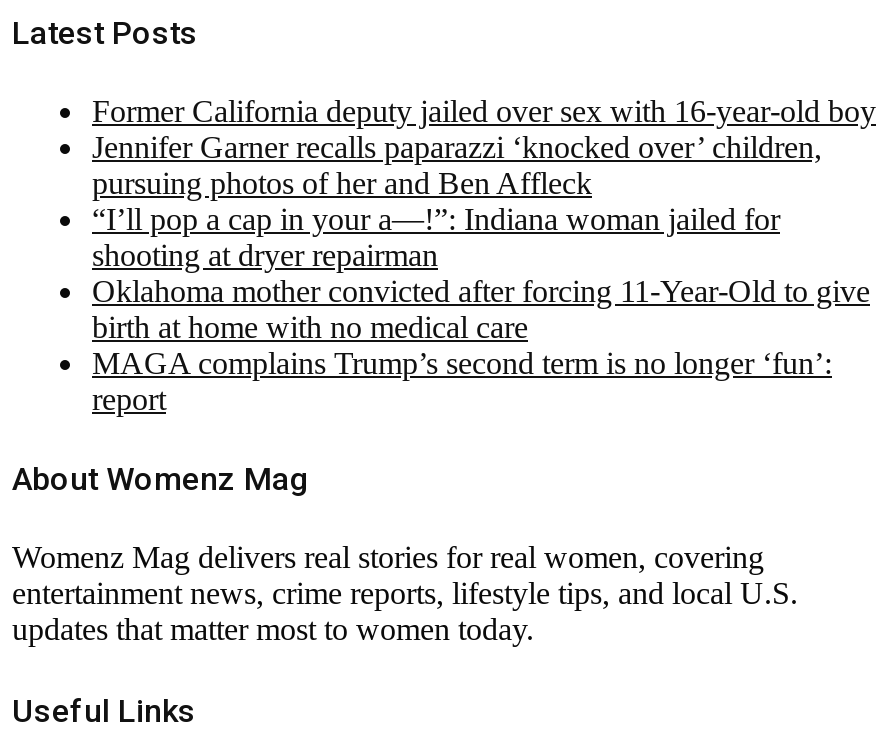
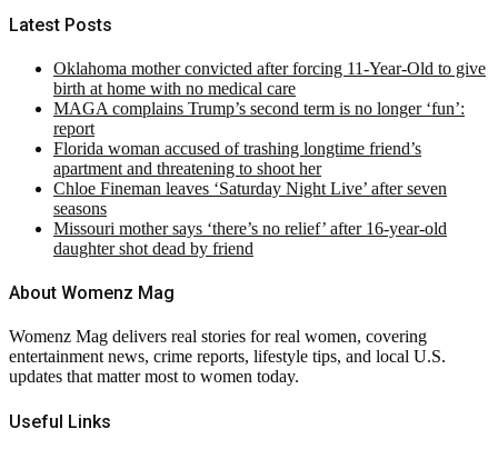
- Former California deputy jailed over sex with 16-year-old boy
- Jennifer Garner recalls paparazzi ‘knocked over’ children,
- pursuing photos of her and Ben Affleck
- “I’ll pop a cap in your a—!”: Indiana woman jailed for
- shooting at dryer repairman

moved up: Oklahoma mother convicted after forcing 11-Year-Old to give | birth at home with no medical care | MAGA complains Trump’s second term is no longer ‘fun’: | report

+ Florida woman accused of trashing longtime friend’s
+ apartment and threatening to shoot her
+ Chloe Fineman leaves ‘Saturday Night Live’ after seven
+ seasons
+ Missouri mother says ‘there’s no relief’ after 16-year-old
+ daughter shot dead by friend
